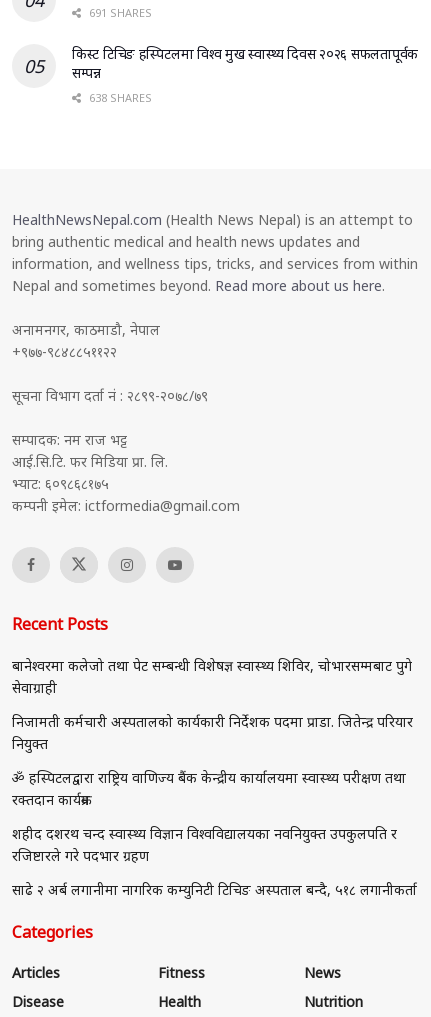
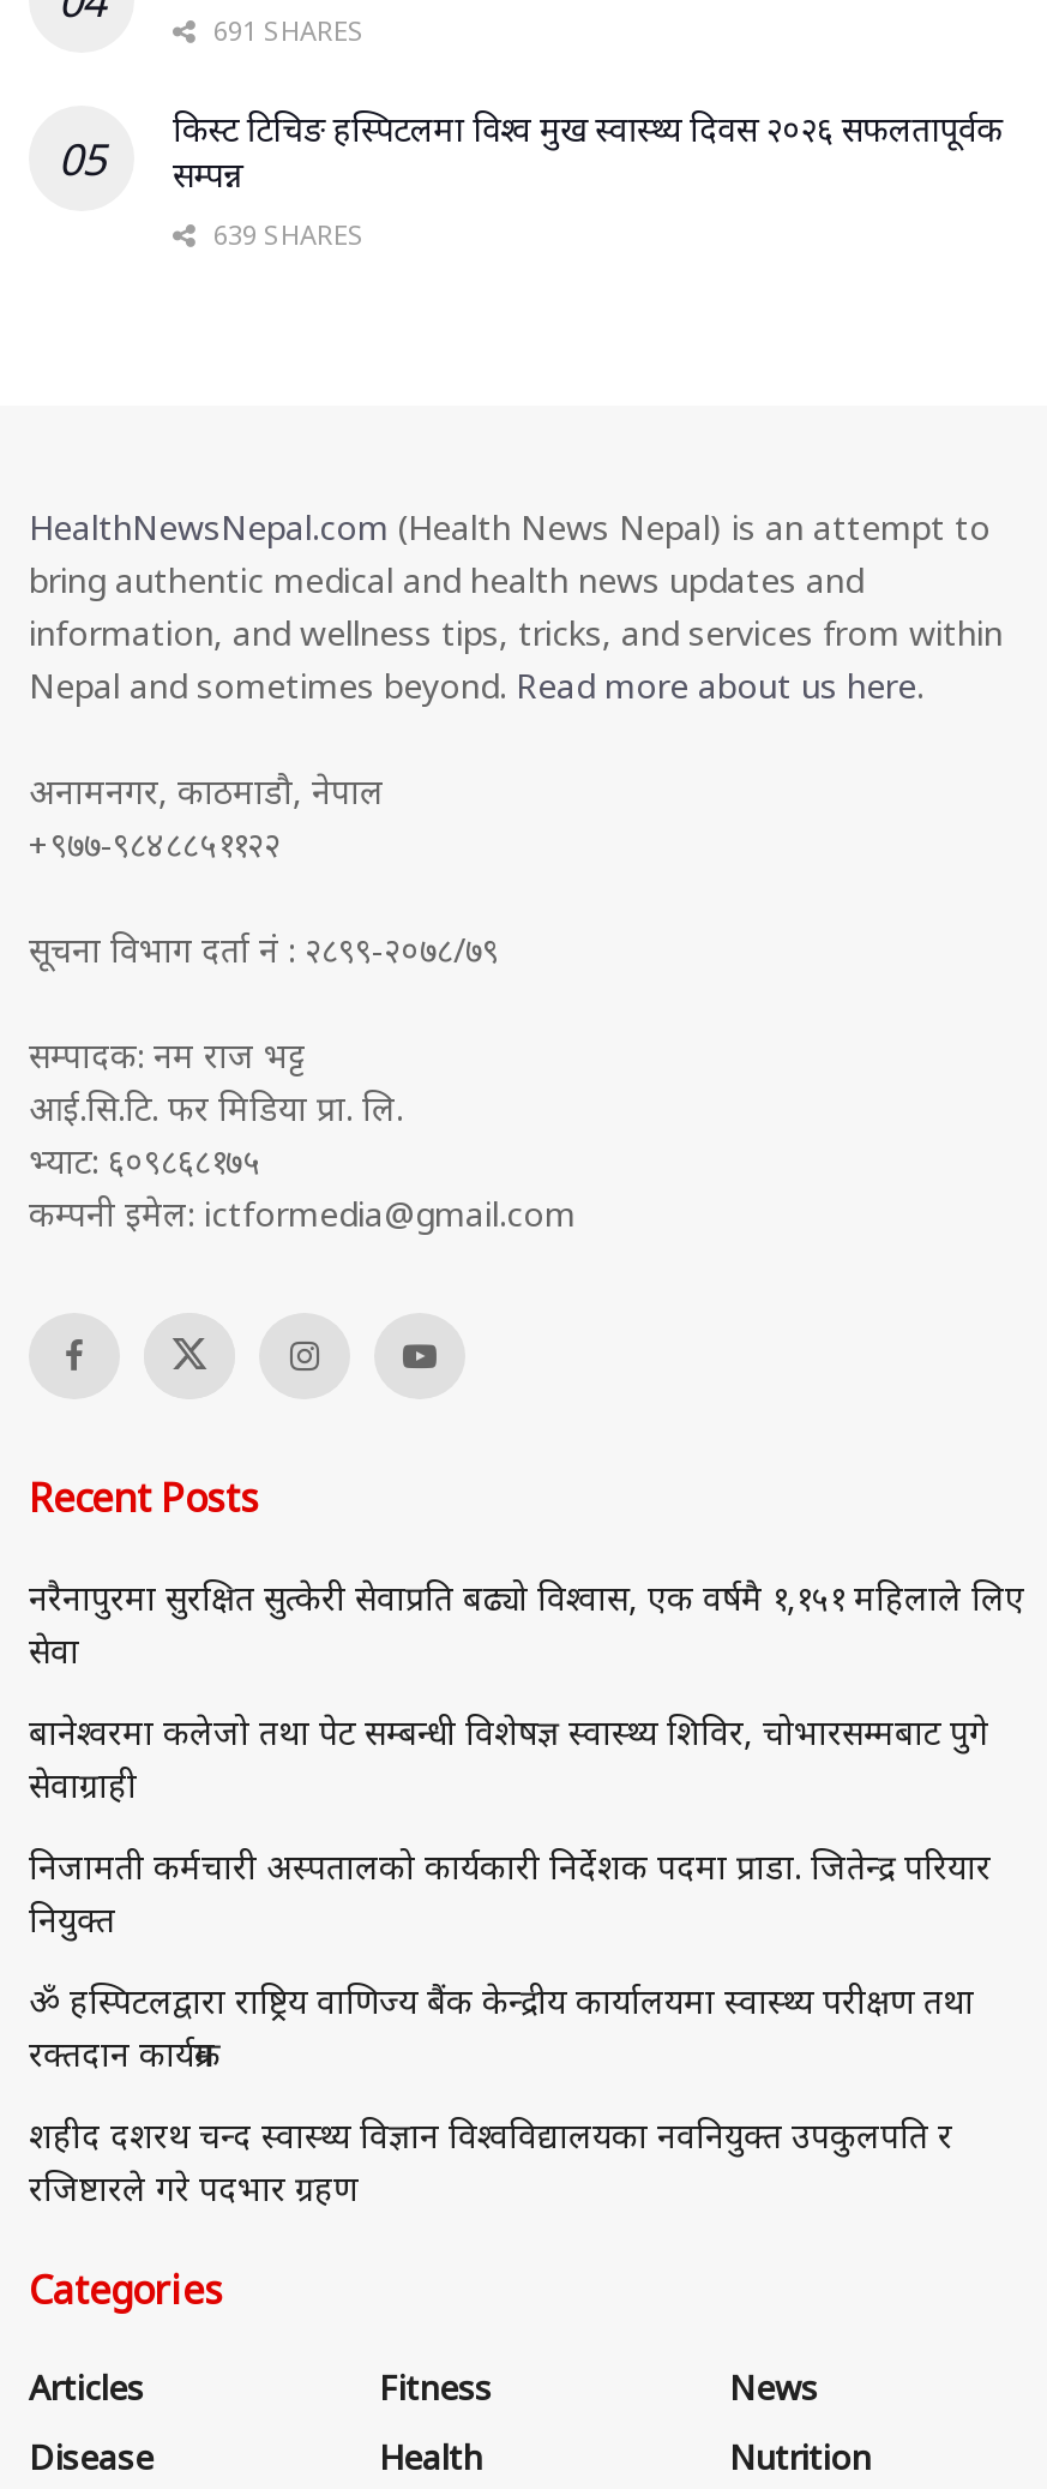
- 638 SHARES
+ 639 SHARES

+ नरैनापुरमा सुरक्षित सुत्केरी सेवाप्रति बढ्यो विश्वास, एक वर्षमै १,१५१ महिलाले लिए
+ सेवा

moved down: बानेश्वरमा कलेजो तथा पेट सम्बन्धी विशेषज्ञ स्वास्थ्य शिविर, चोभारसम्मबाट पुगे | सेवाग्राही | निजामती कर्मचारी अस्पतालको कार्यकारी निर्देशक पदमा प्राडा. जितेन्द्र परियार | नियुक्त | ॐ हस्पिटलद्वारा राष्ट्रिय वाणिज्य बैंक केन्द्रीय कार्यालयमा स्वास्थ्य परीक्षण तथा | रक्तदान कार्यक्रम | शहीद दशरथ चन्द स्वास्थ्य विज्ञान विश्वविद्यालयका नवनियुक्त उपकुलपति र | रजिष्टारले गरे पदभार ग्रहण

- साढे २ अर्ब लगानीमा नागरिक कम्युनिटी टिचिङ अस्पताल बन्दै, ५१८ लगानीकर्ता
